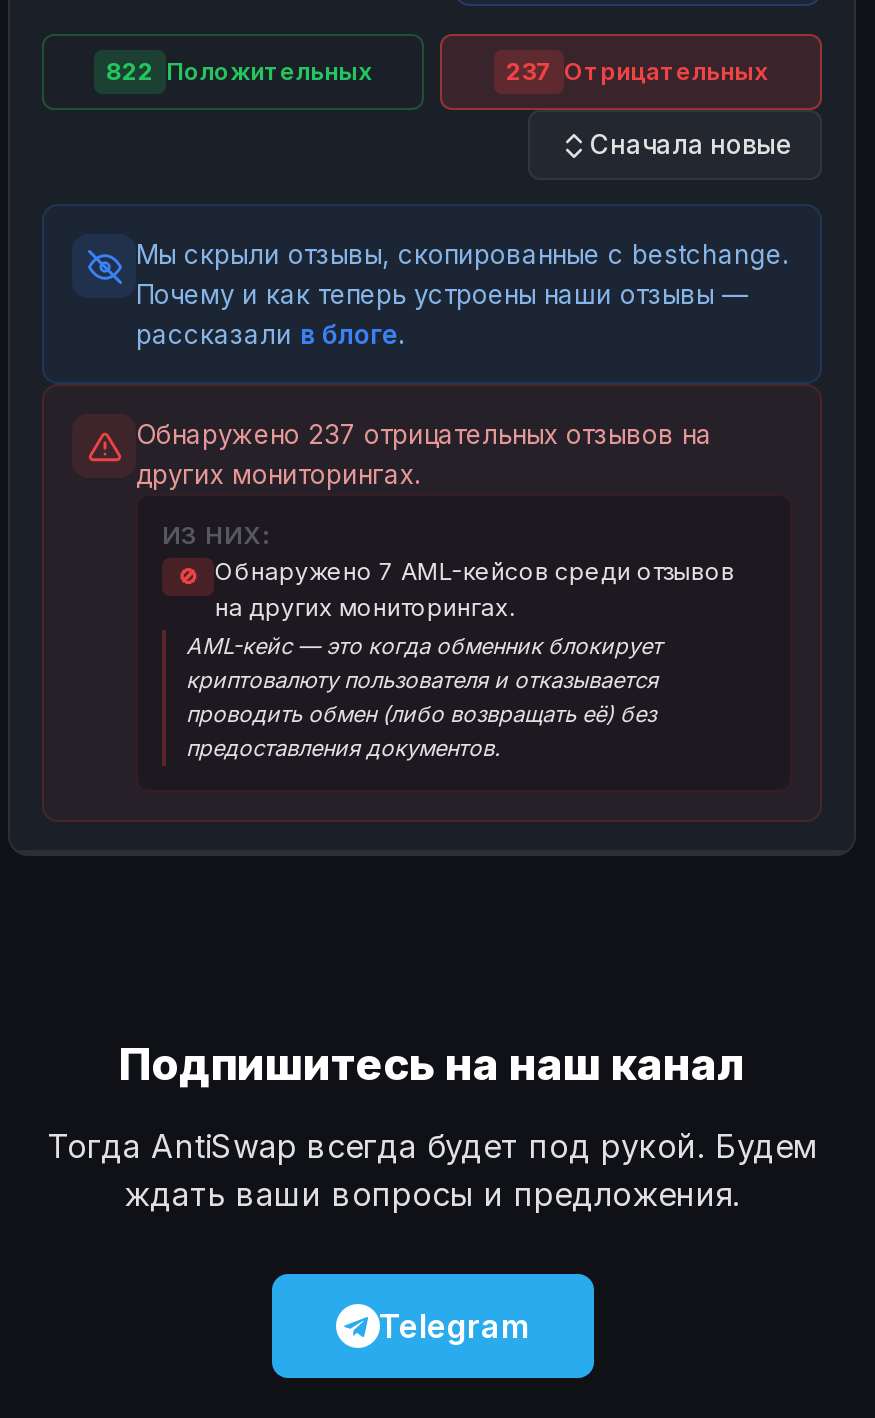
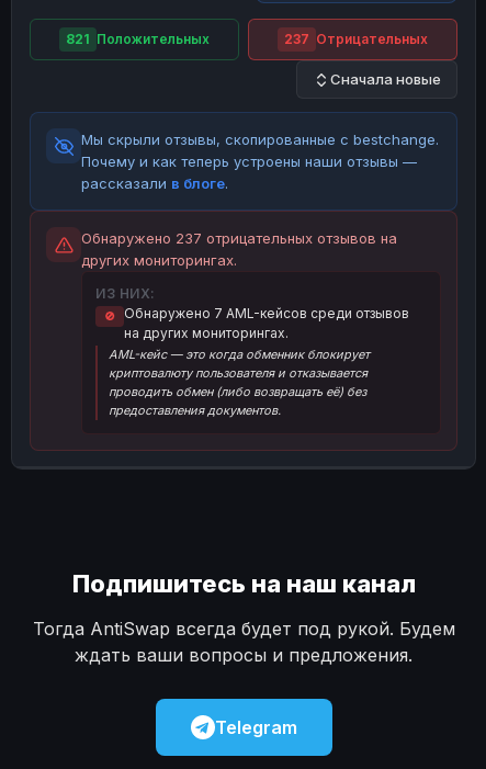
- 822 Положительных
+ 821 Положительных
